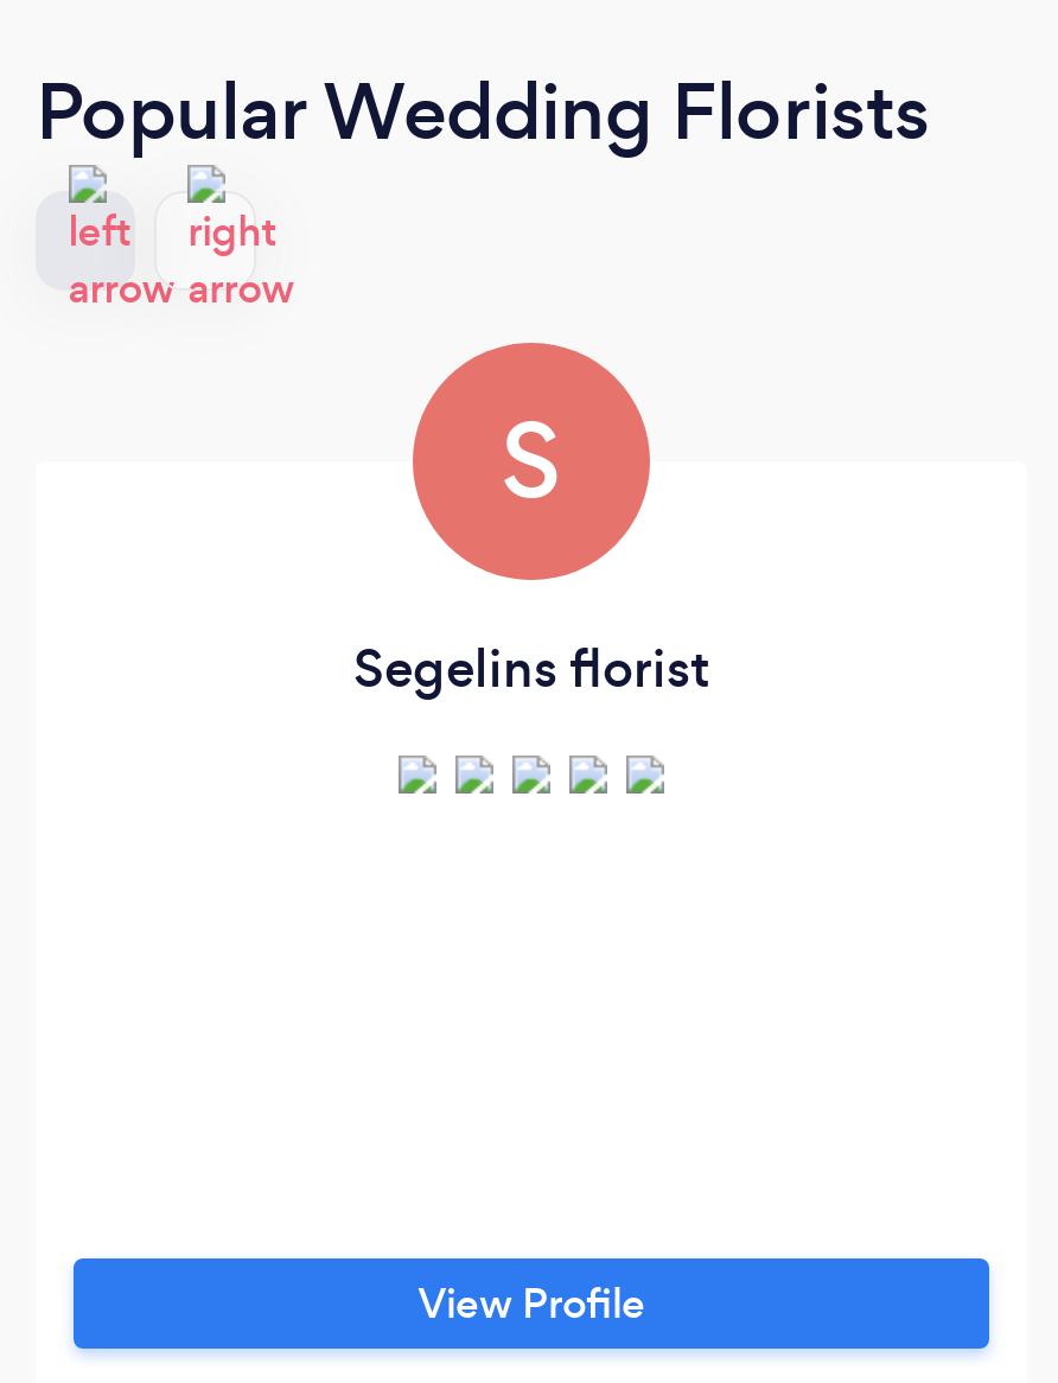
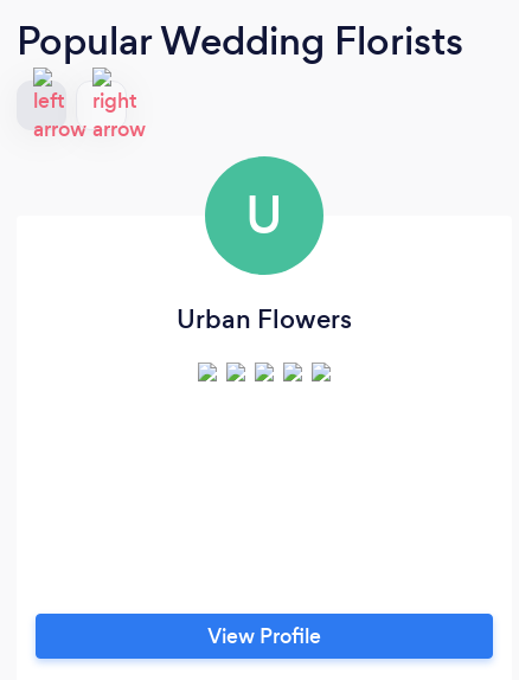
- S
+ U

- Segelins florist
+ Urban Flowers
